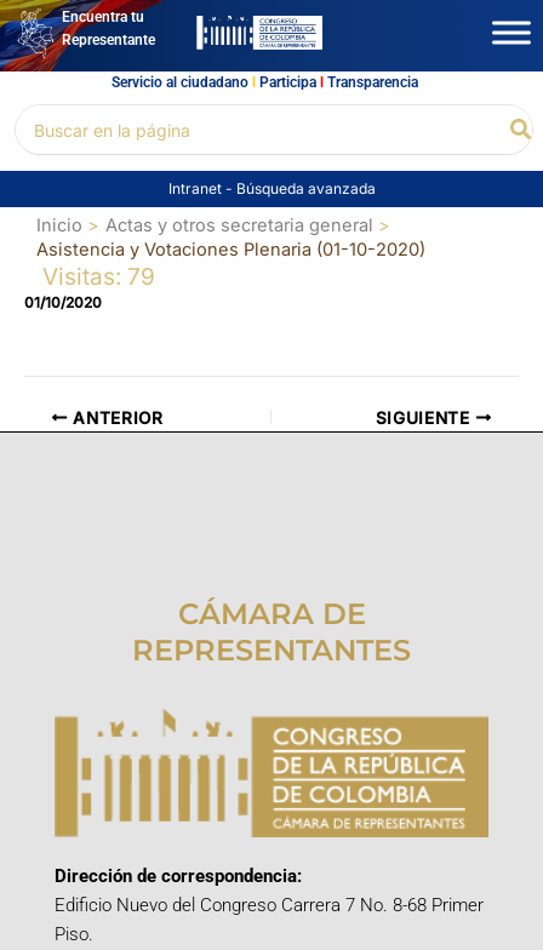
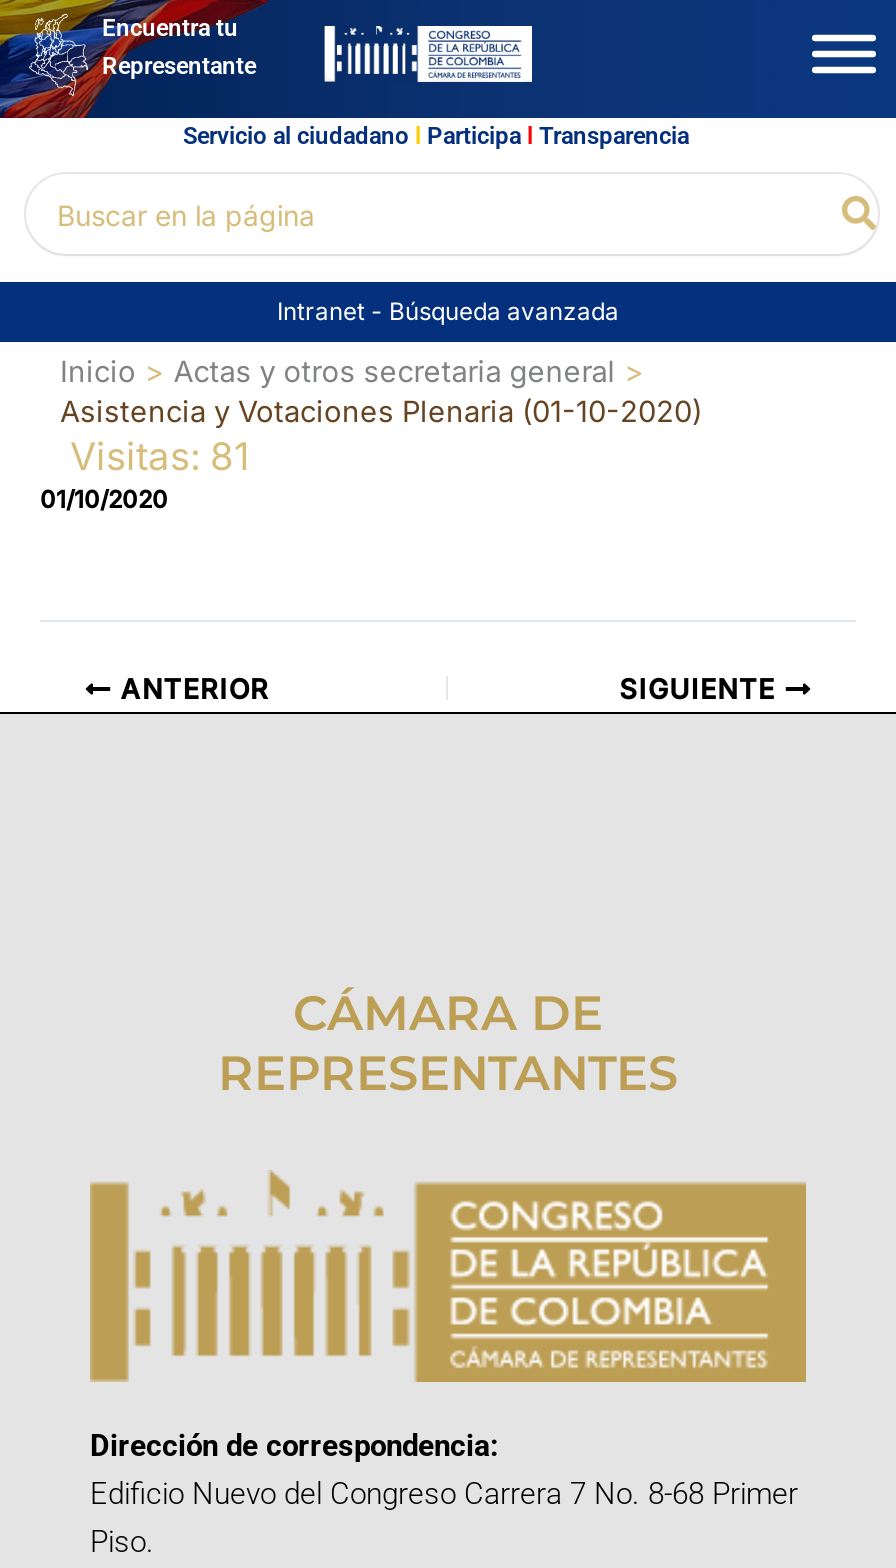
- Visitas: 79
+ Visitas: 81
